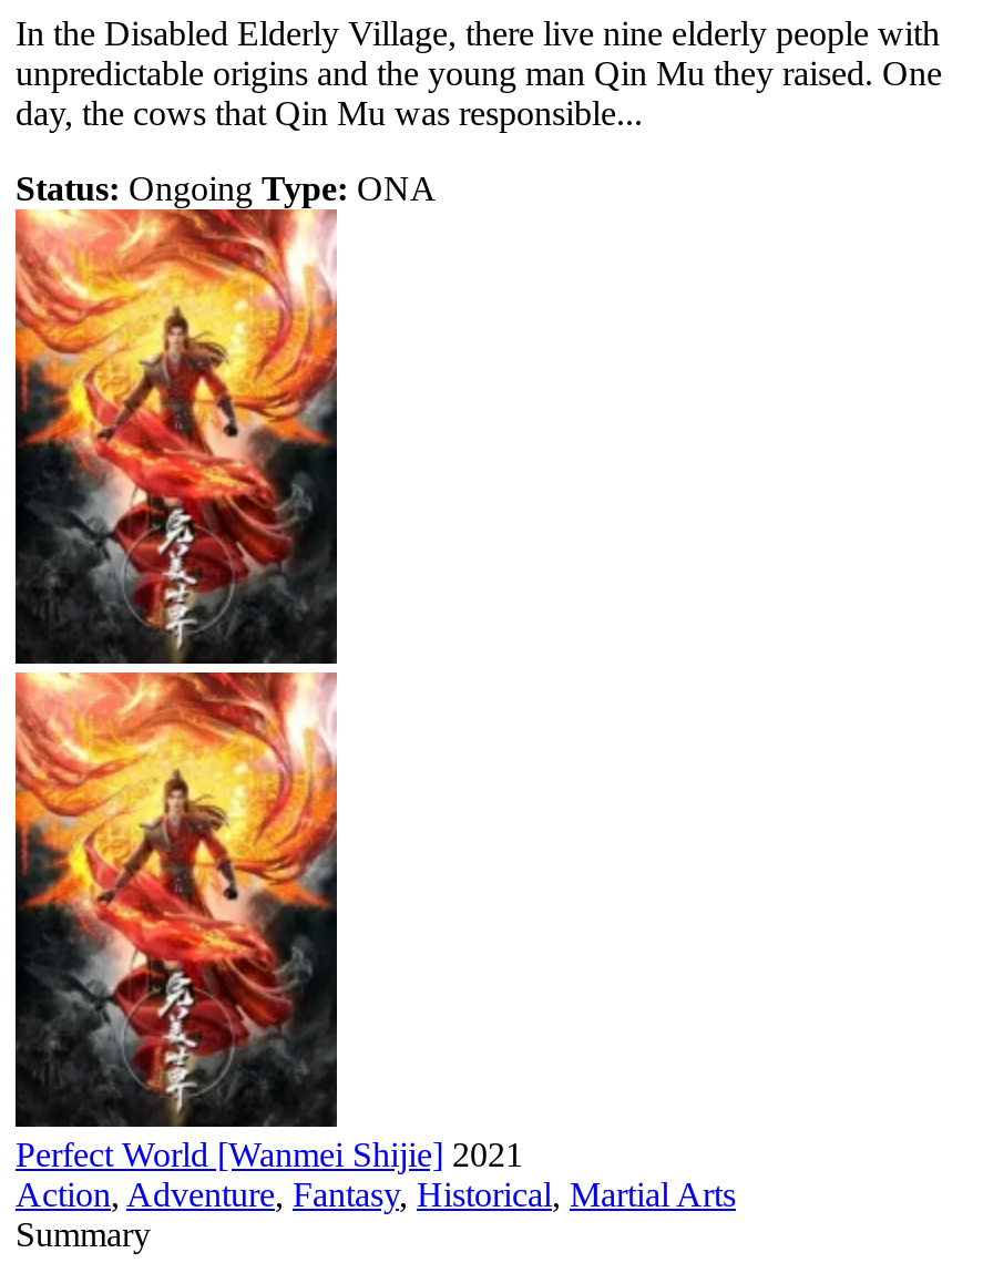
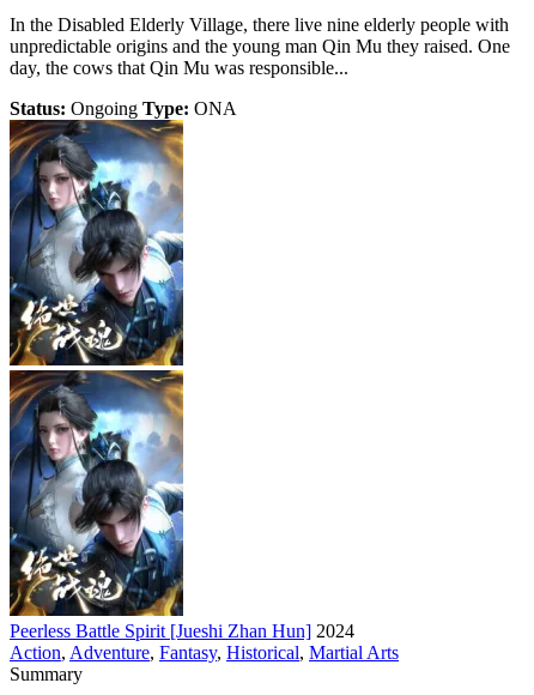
- [image]
- Perfect World [Wanmei Shijie] 2021
+ [image]
+ Peerless Battle Spirit [Jueshi Zhan Hun] 2024
